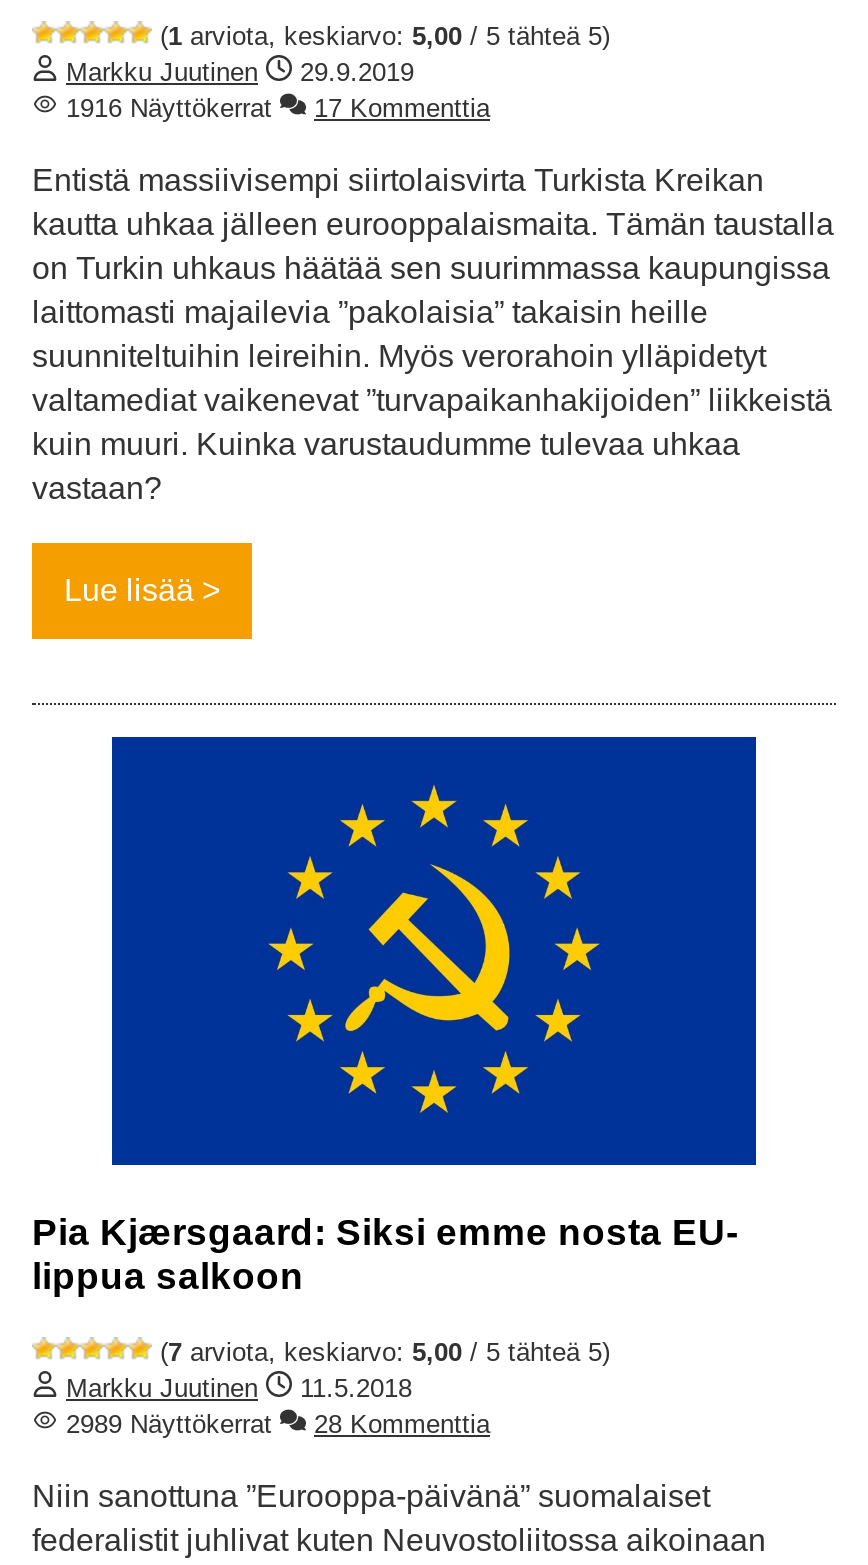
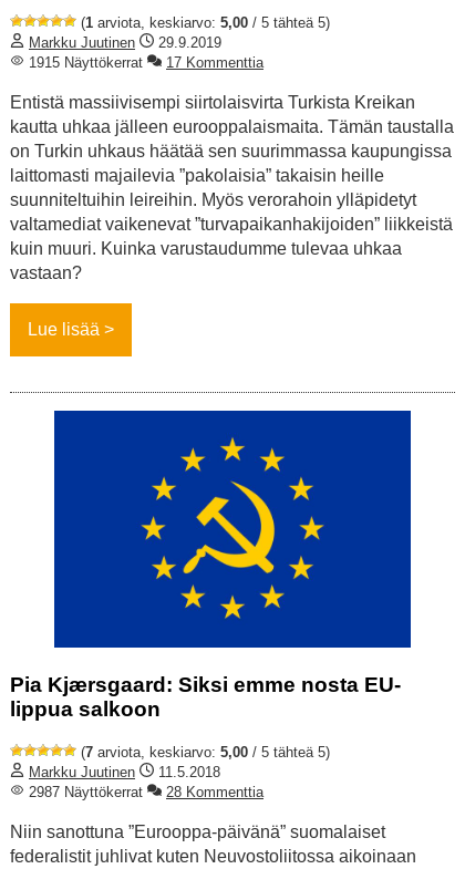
- 1916 Näyttökerrat
+ 1915 Näyttökerrat

- 2989 Näyttökerrat
+ 2987 Näyttökerrat
